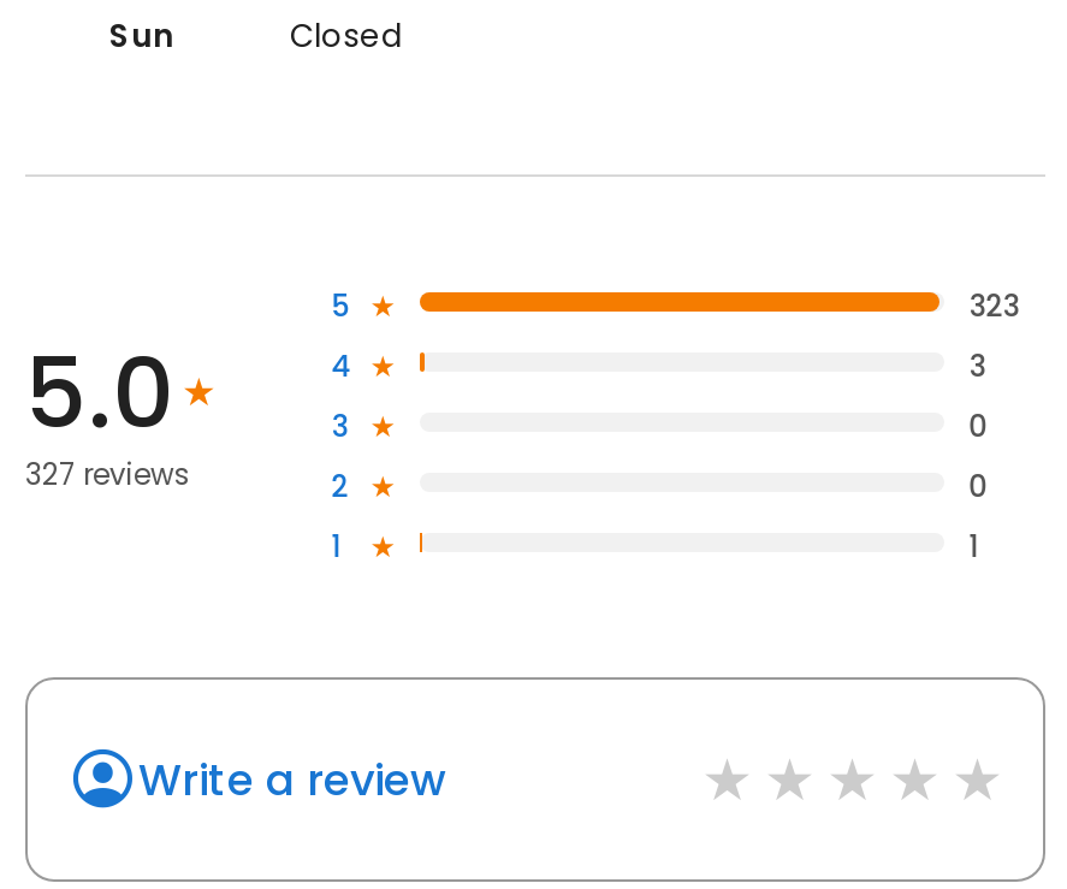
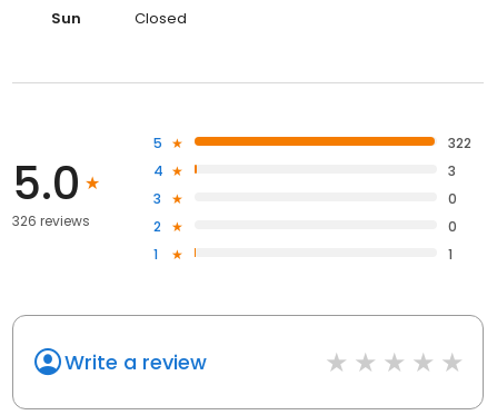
- 323
+ 322

- 327 reviews
+ 326 reviews
